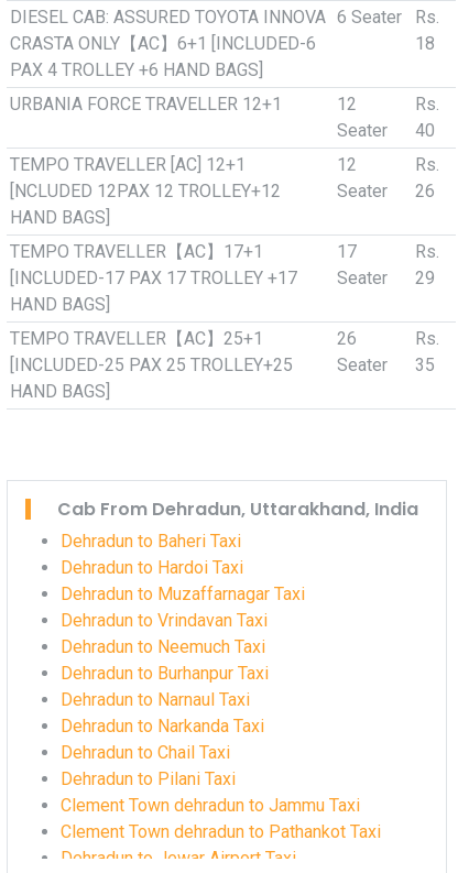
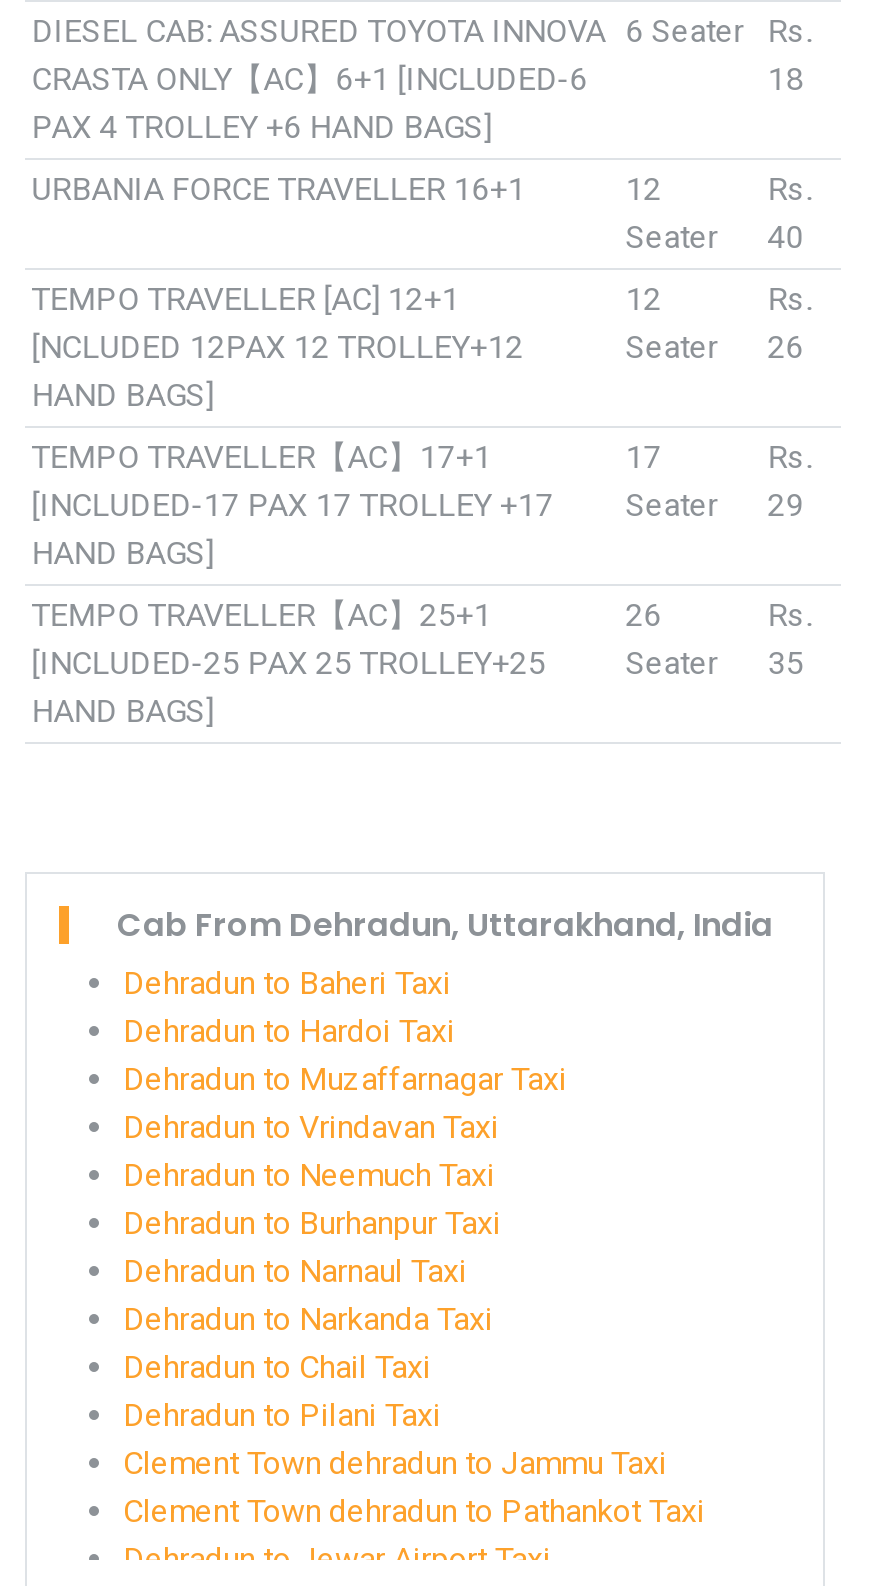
- URBANIA FORCE TRAVELLER 12+1
+ URBANIA FORCE TRAVELLER 16+1
